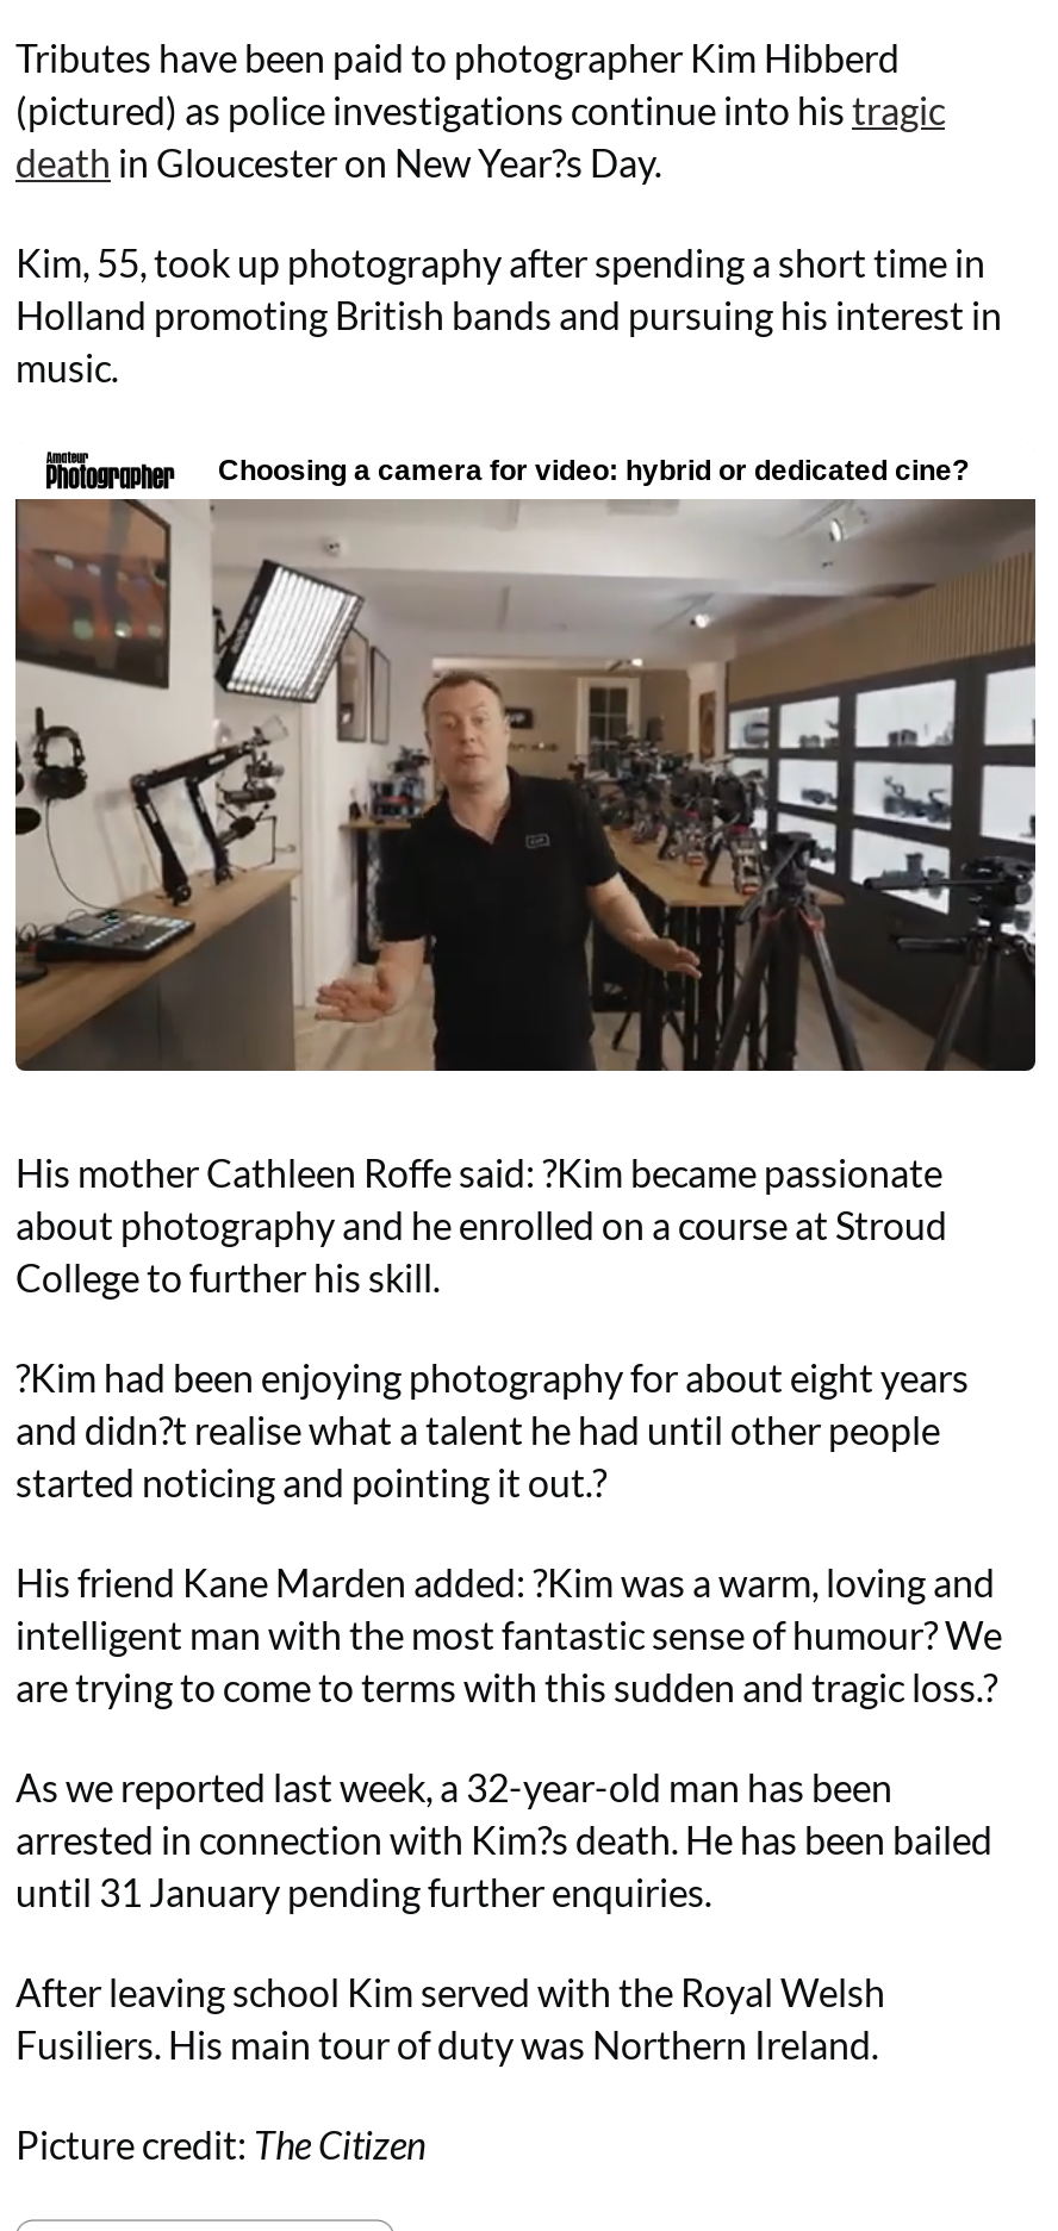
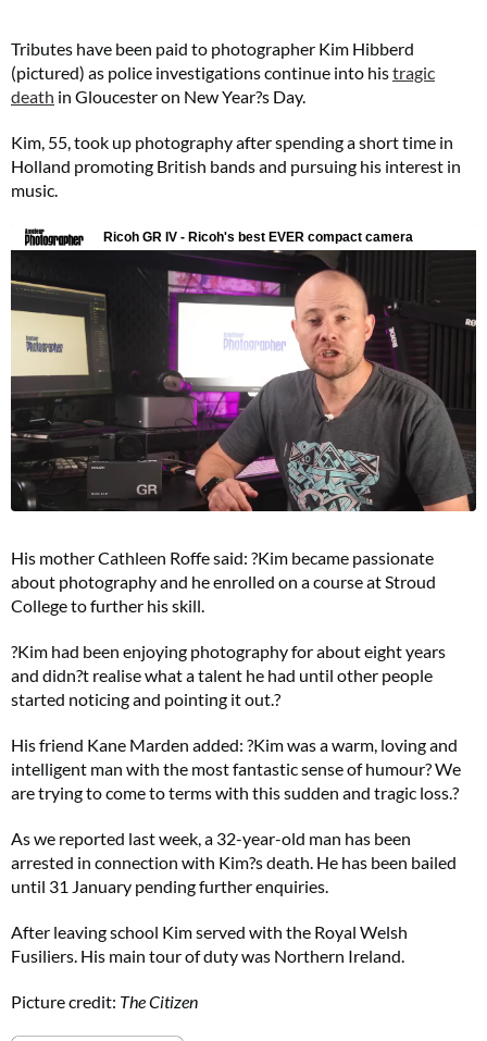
- [image]
+ [image]
